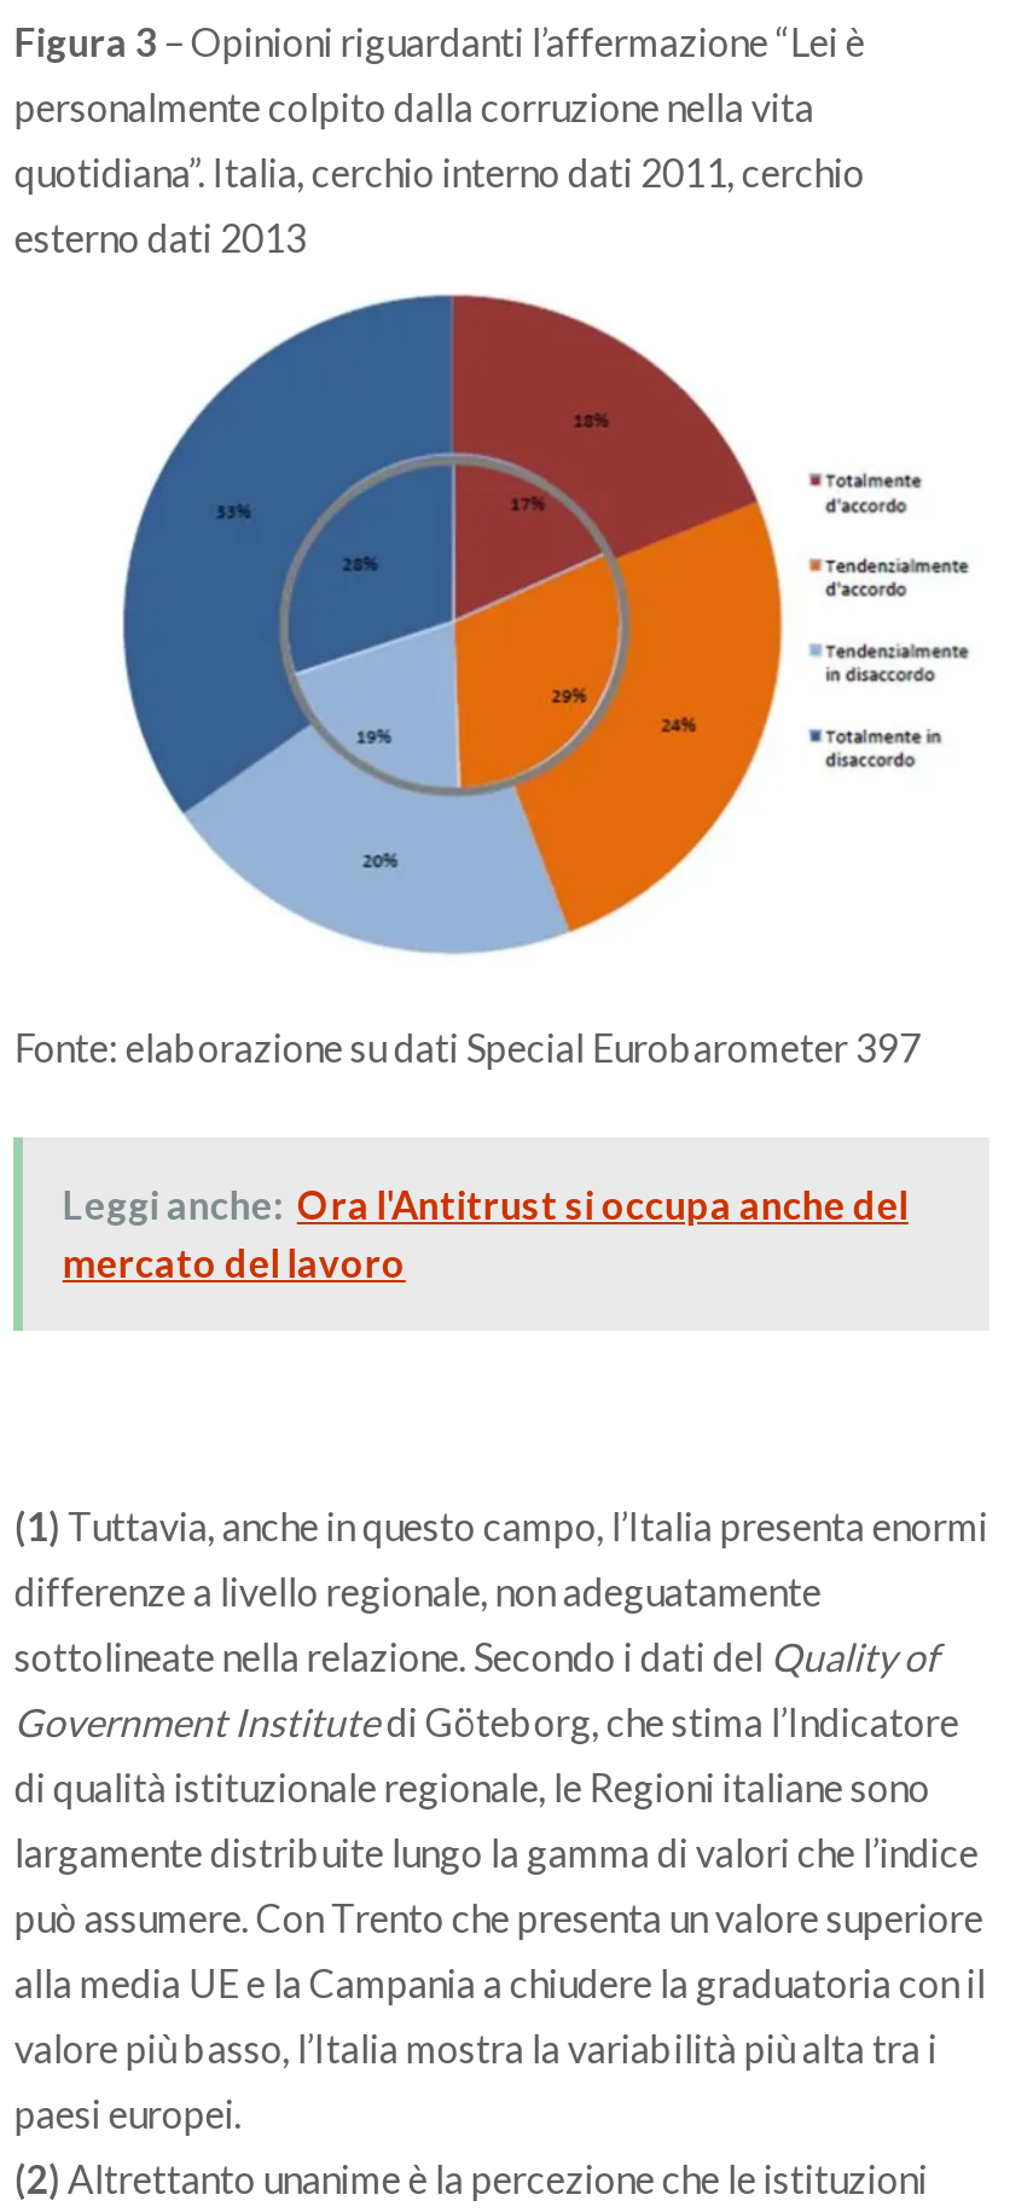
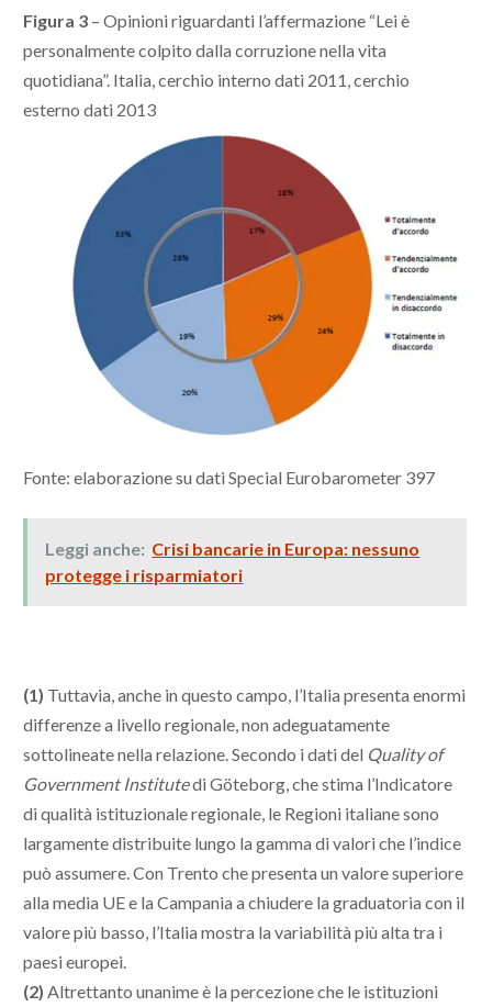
- Leggi anche: Ora l'Antitrust si occupa anche del
- mercato del lavoro
+ Leggi anche: Crisi bancarie in Europa: nessuno
+ protegge i risparmiatori
